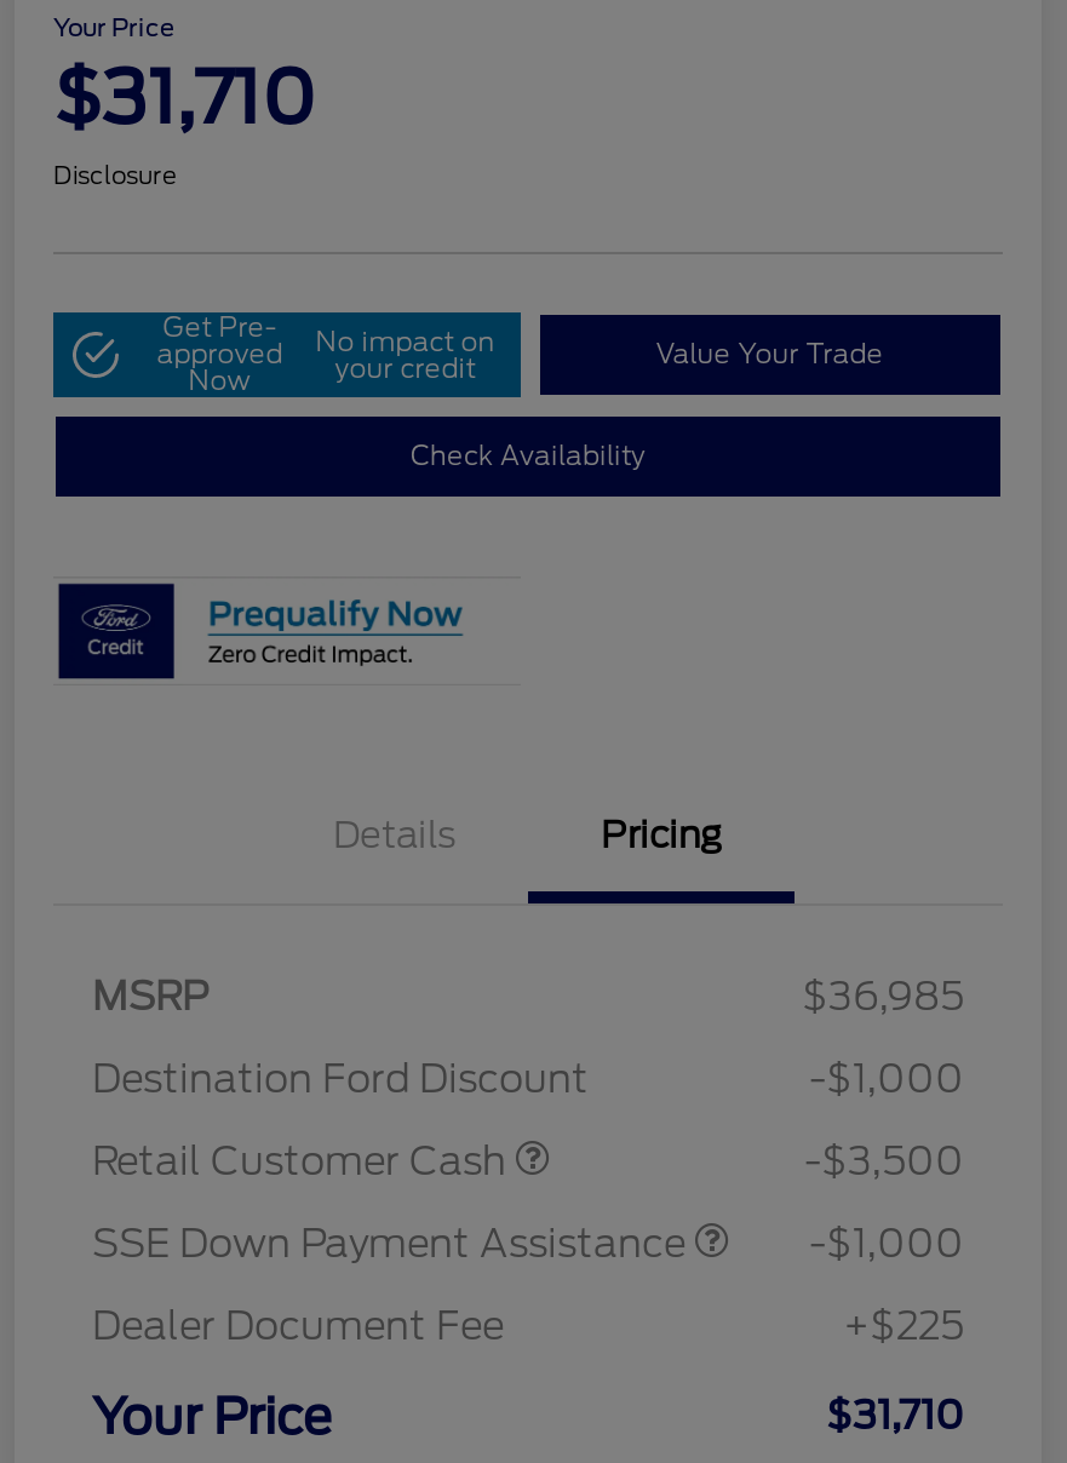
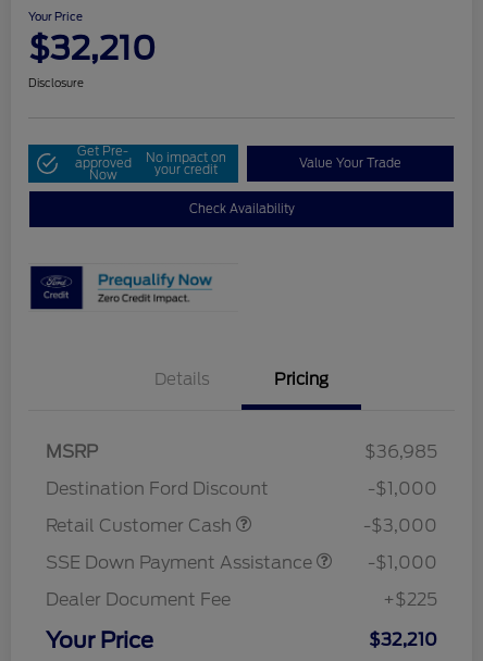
- $31,710
+ $32,210

- -$3,500
+ -$3,000

- $31,710
+ $32,210
